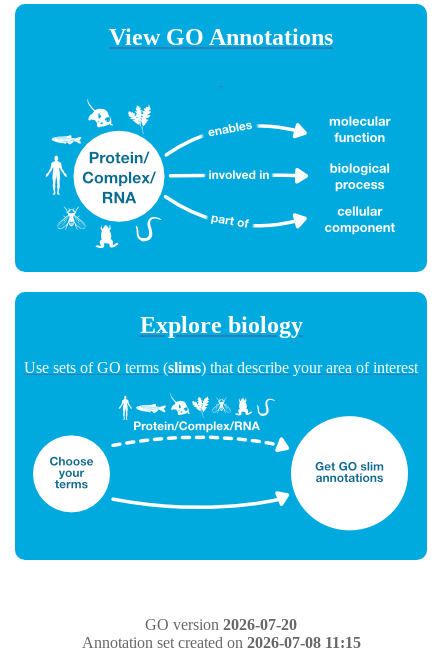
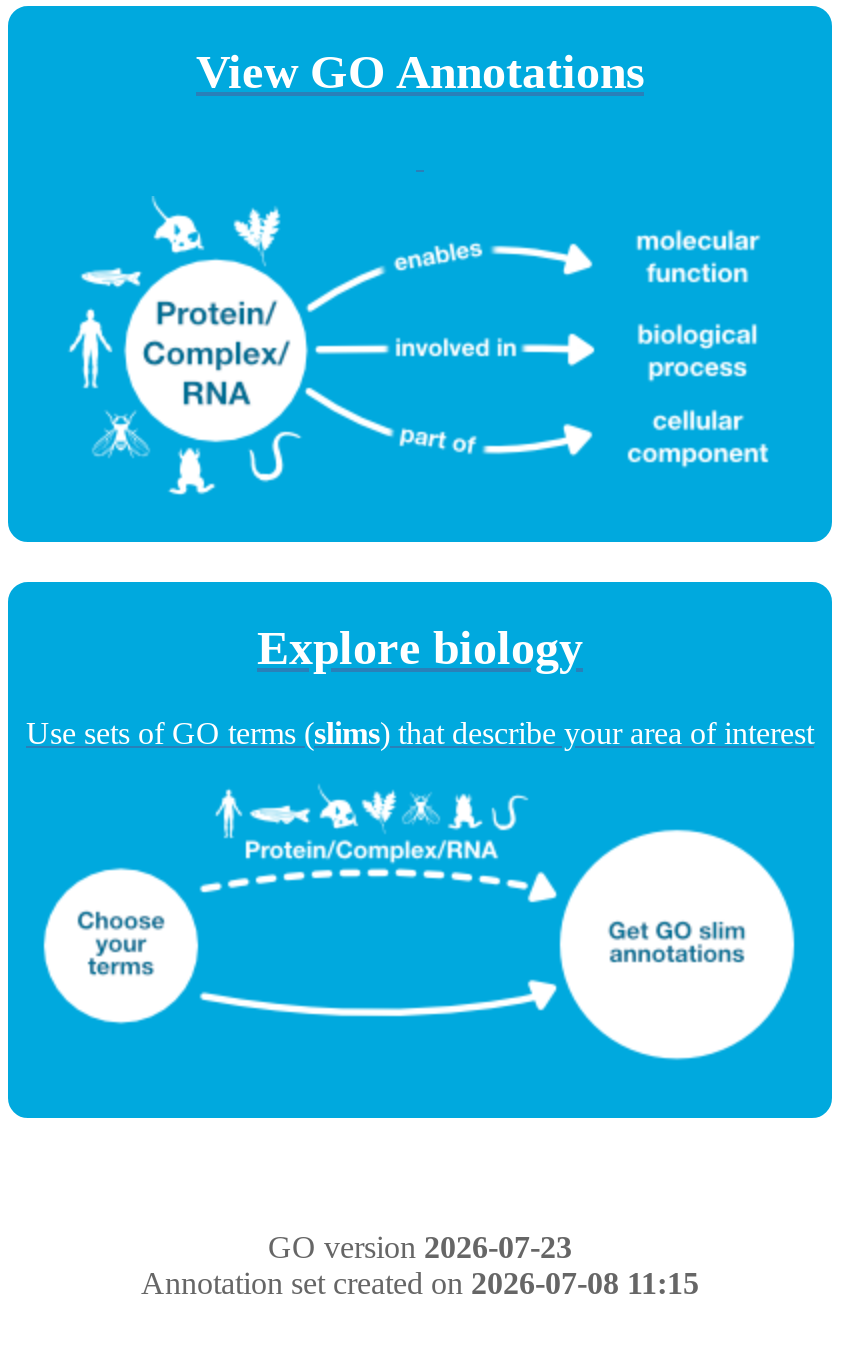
- GO version 2026-07-20
+ GO version 2026-07-23
